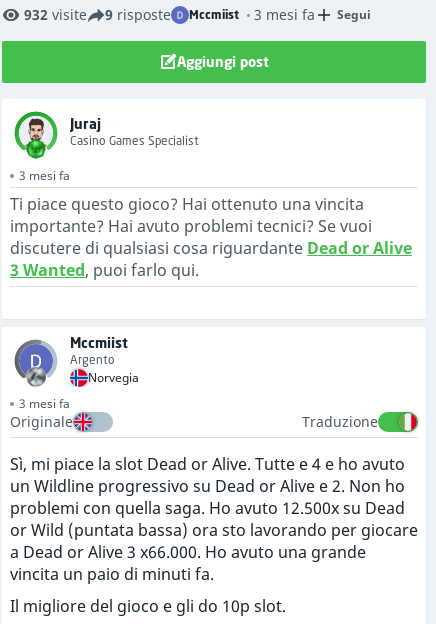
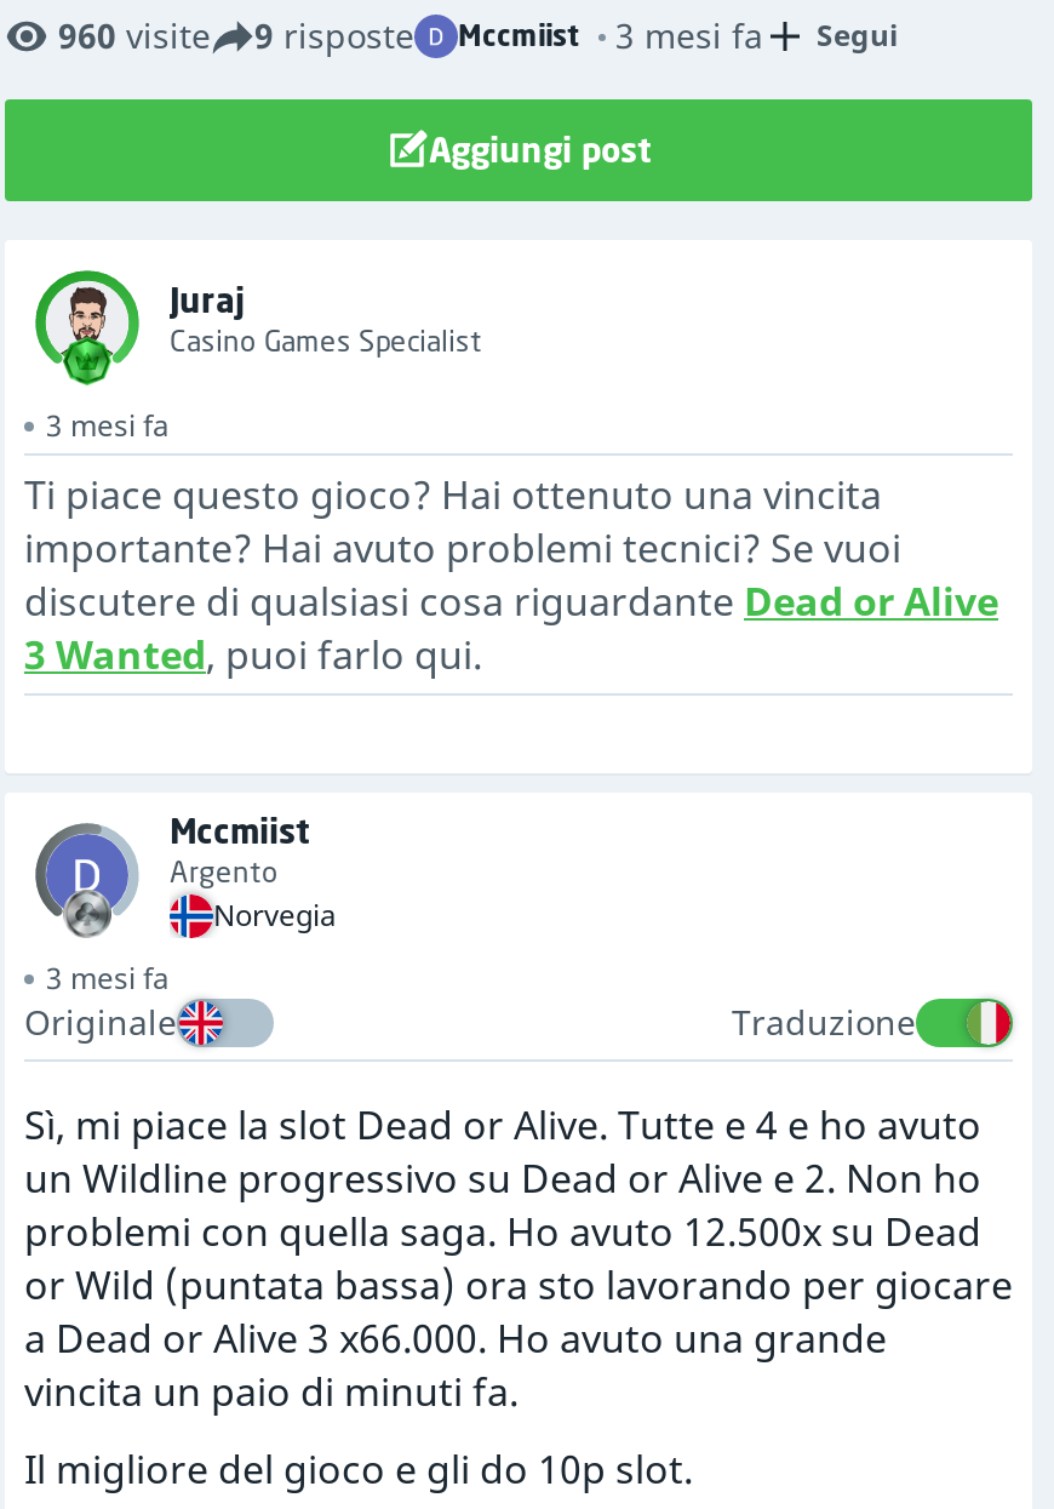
- 932 visite 9 risposte Mccmiist 3 mesi fa Segui
+ 960 visite 9 risposte Mccmiist 3 mesi fa Segui
